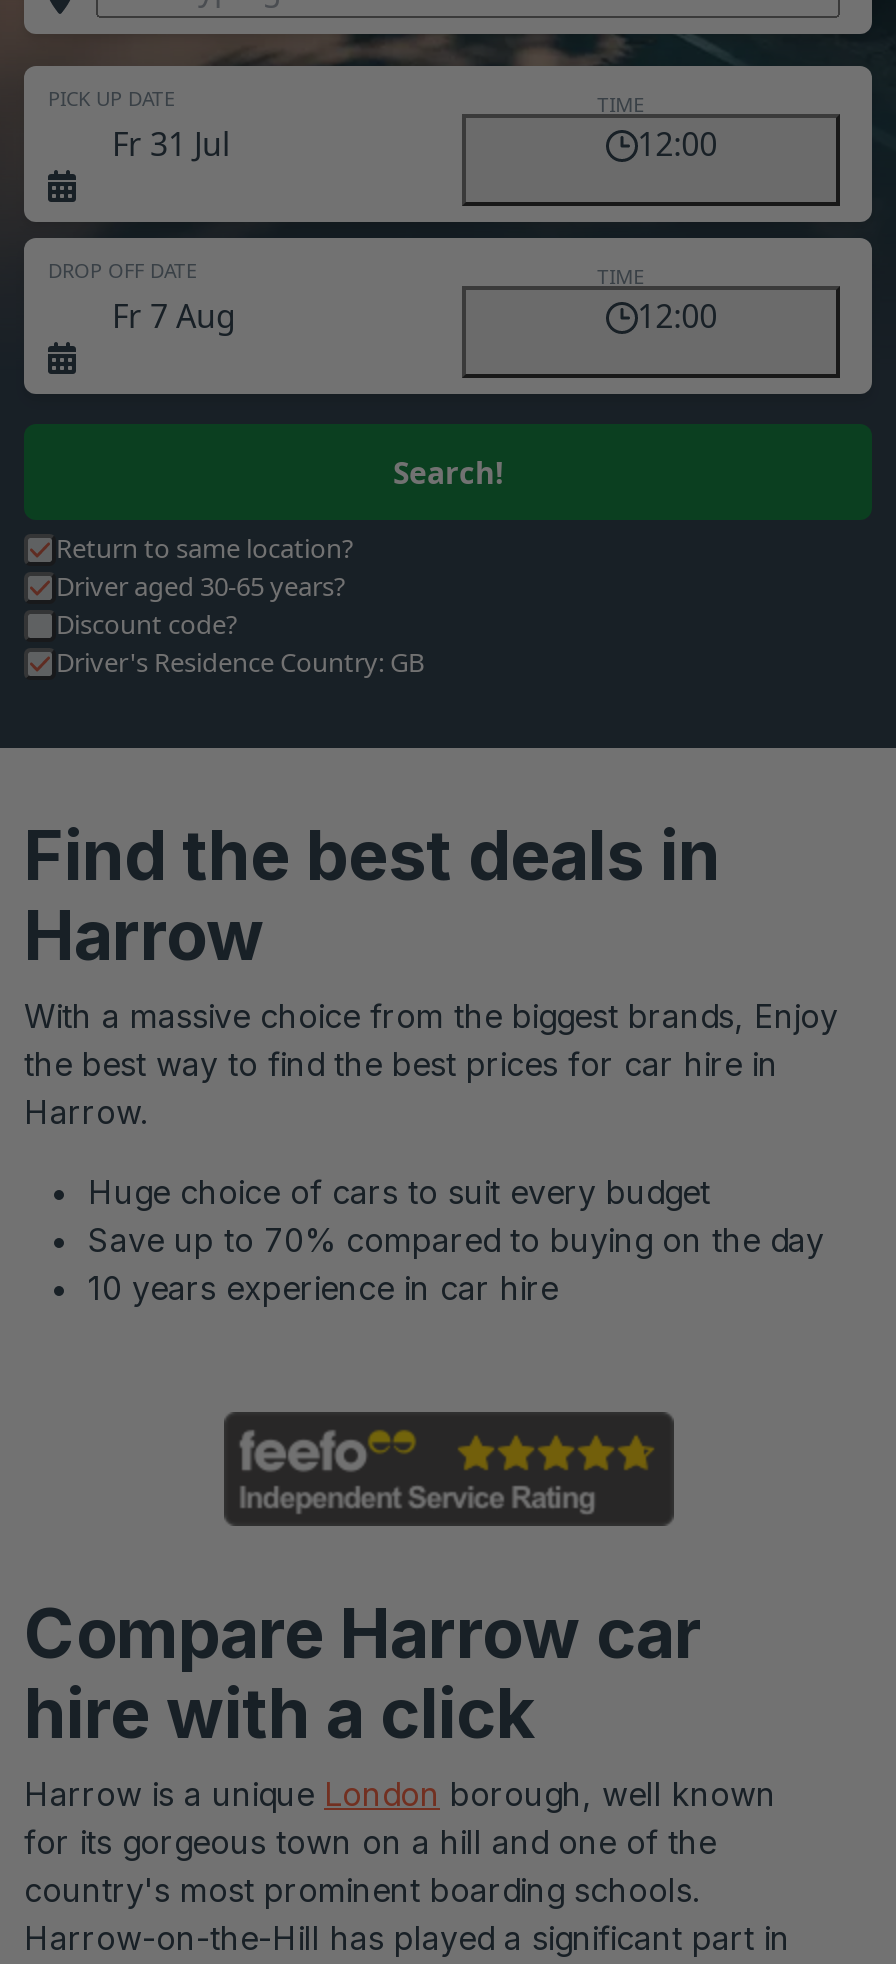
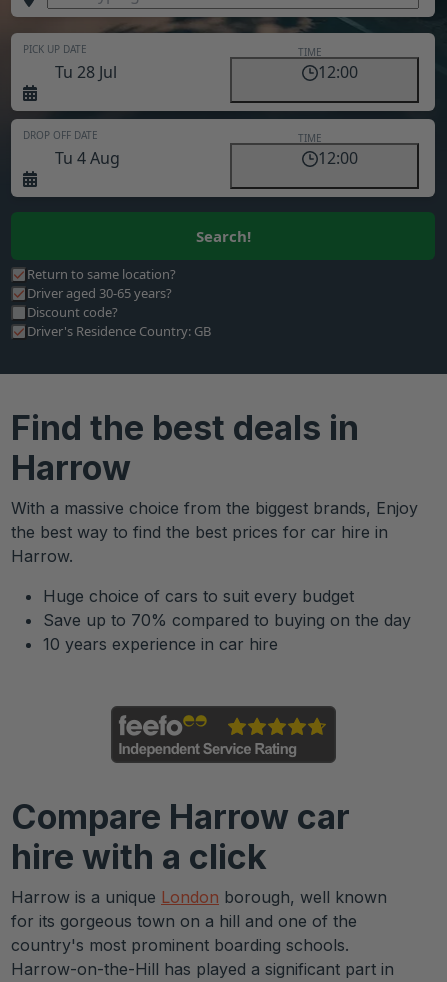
- Fr 31 Jul
+ Tu 28 Jul

- Fr 7 Aug
+ Tu 4 Aug
